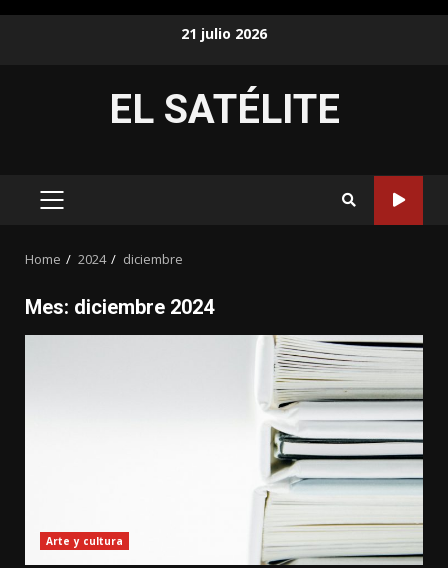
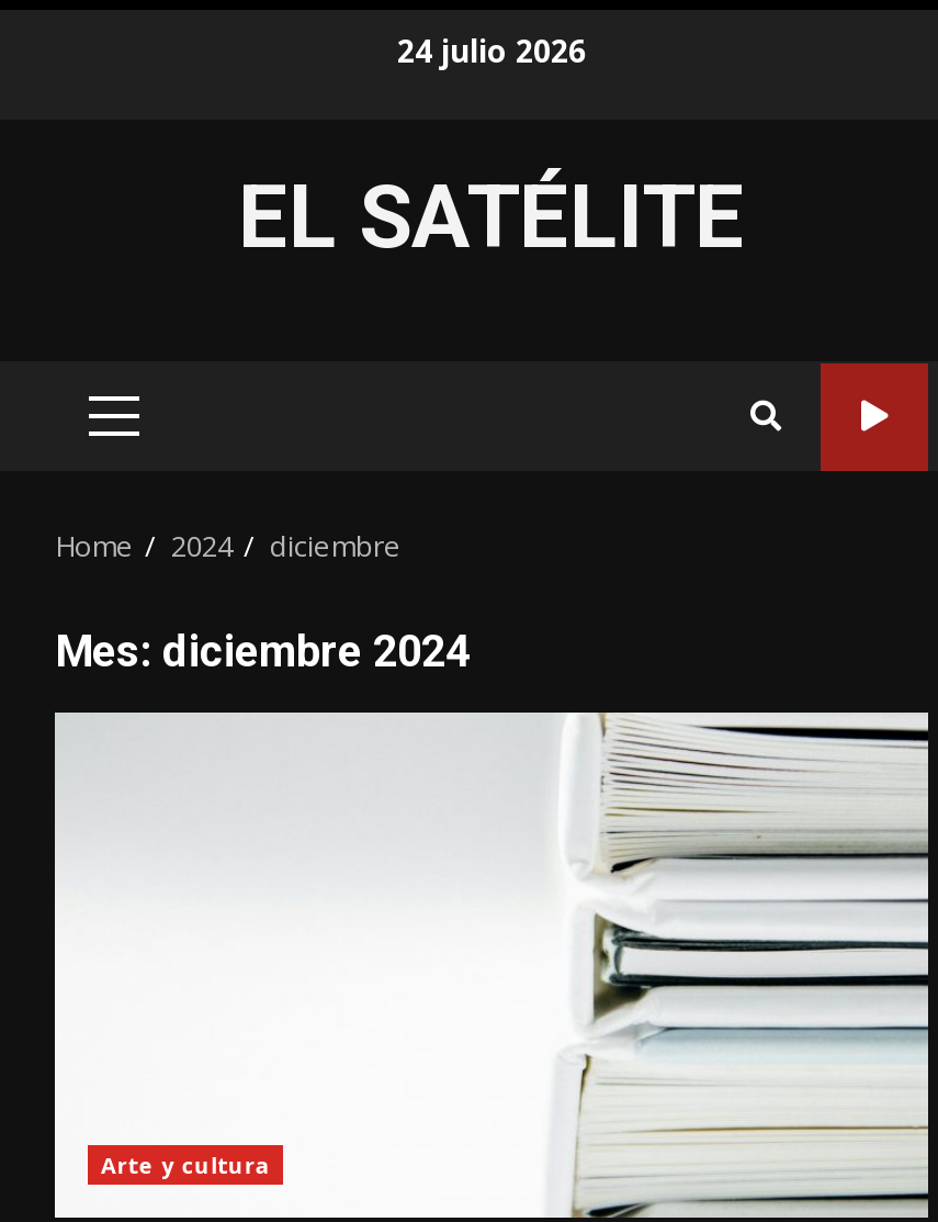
- 21 julio 2026
+ 24 julio 2026
